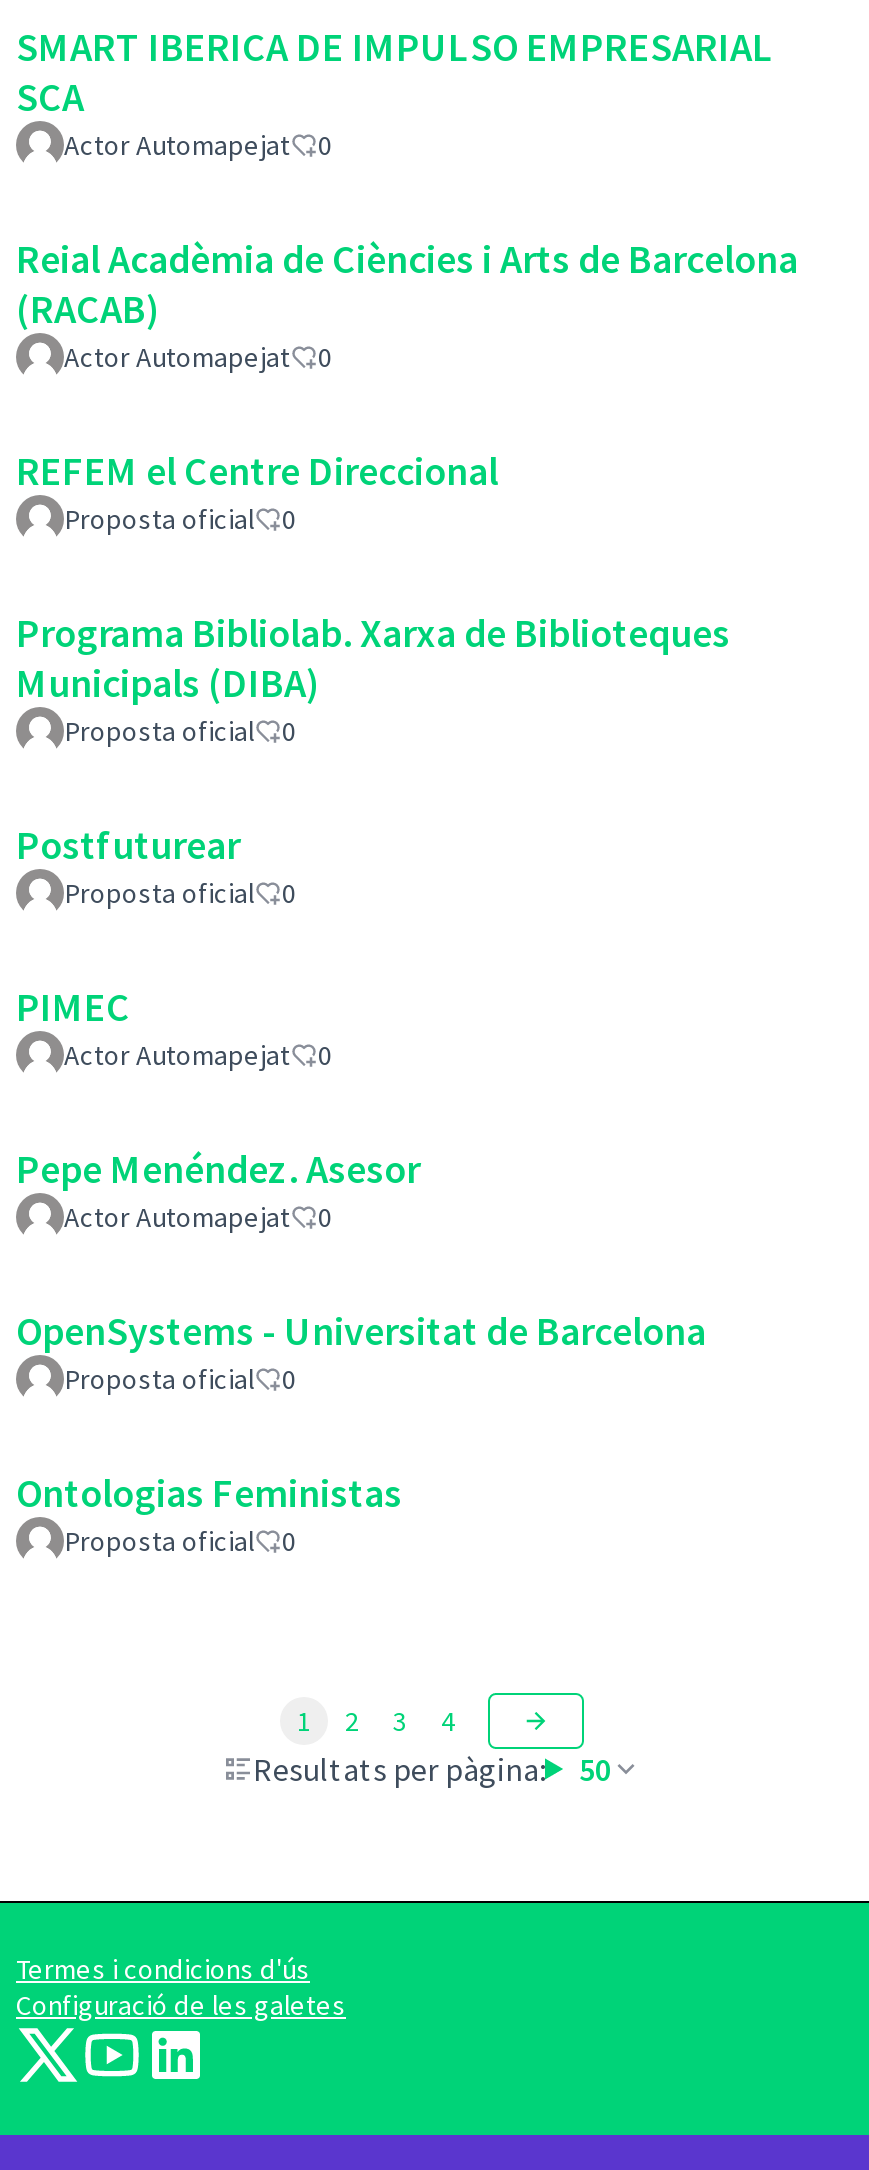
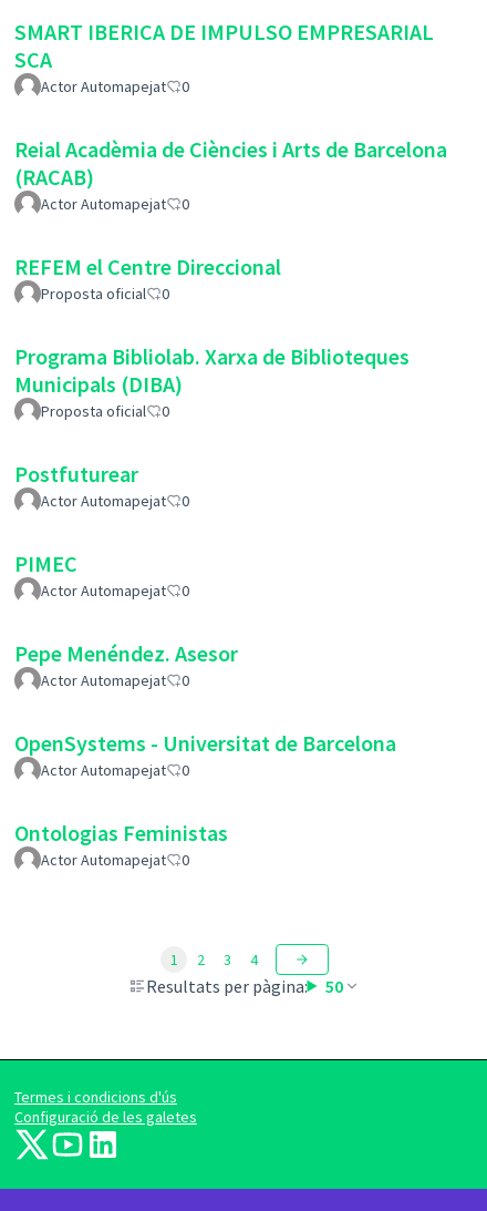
- Proposta oficial
+ Actor Automapejat

- Proposta oficial
+ Actor Automapejat

- Proposta oficial
+ Actor Automapejat
